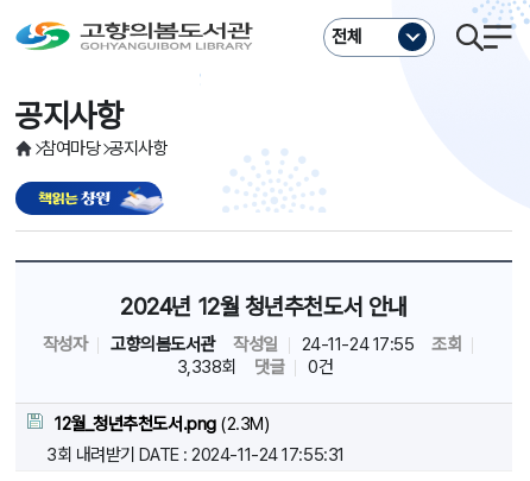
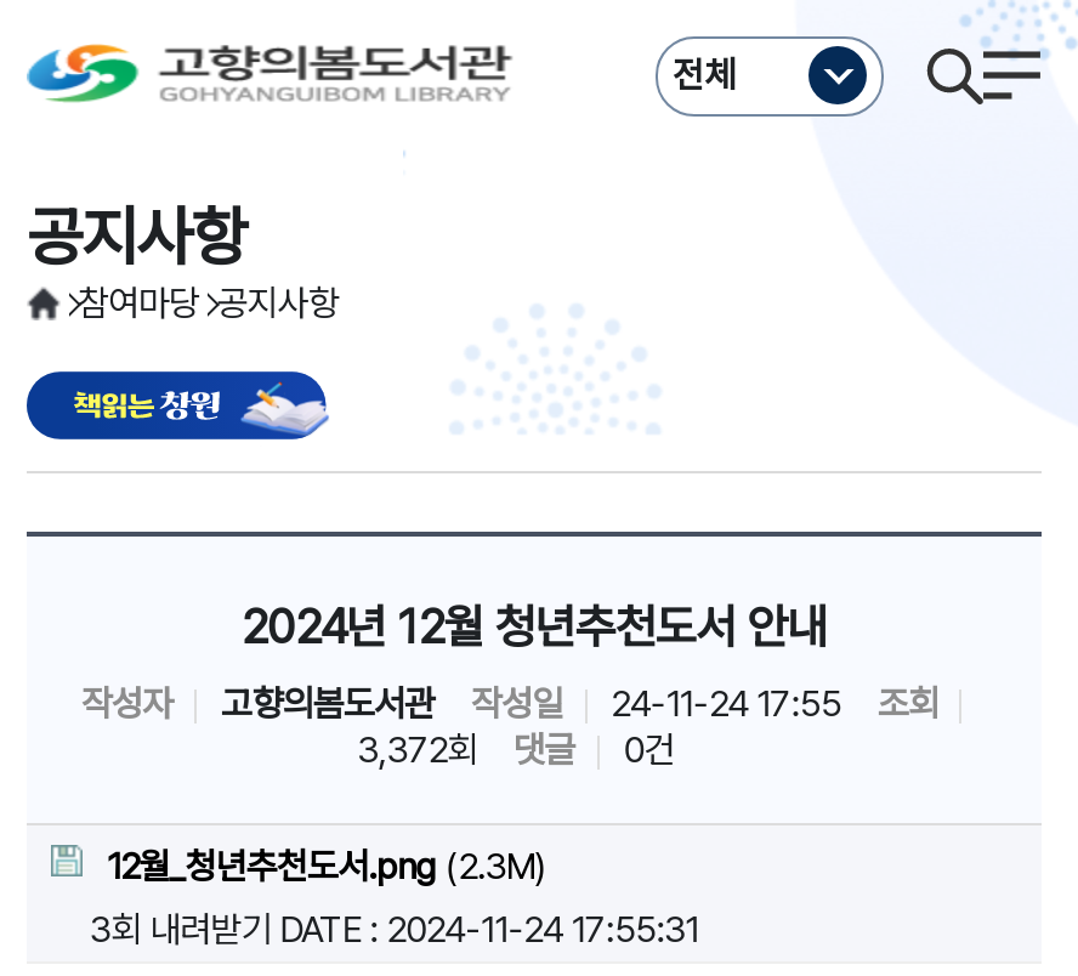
- 3,338회 댓글 0건
+ 3,372회 댓글 0건
